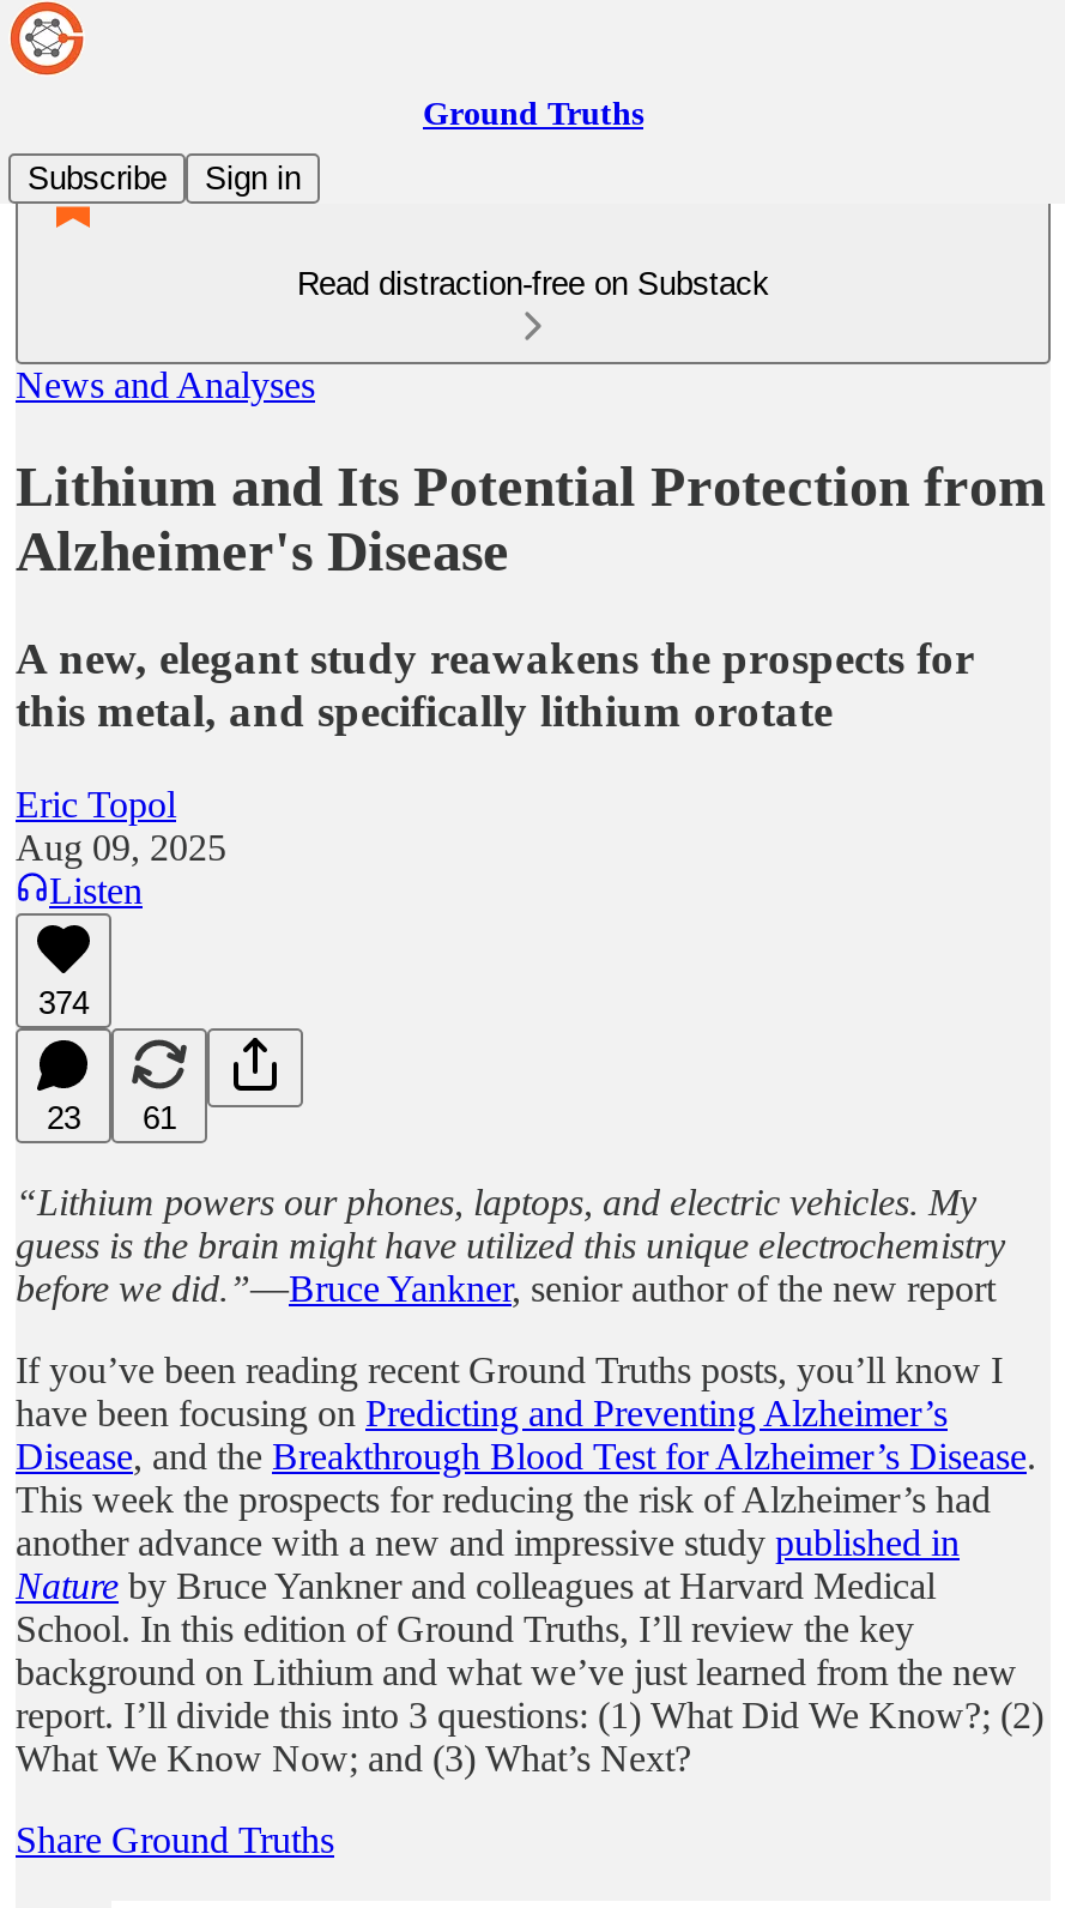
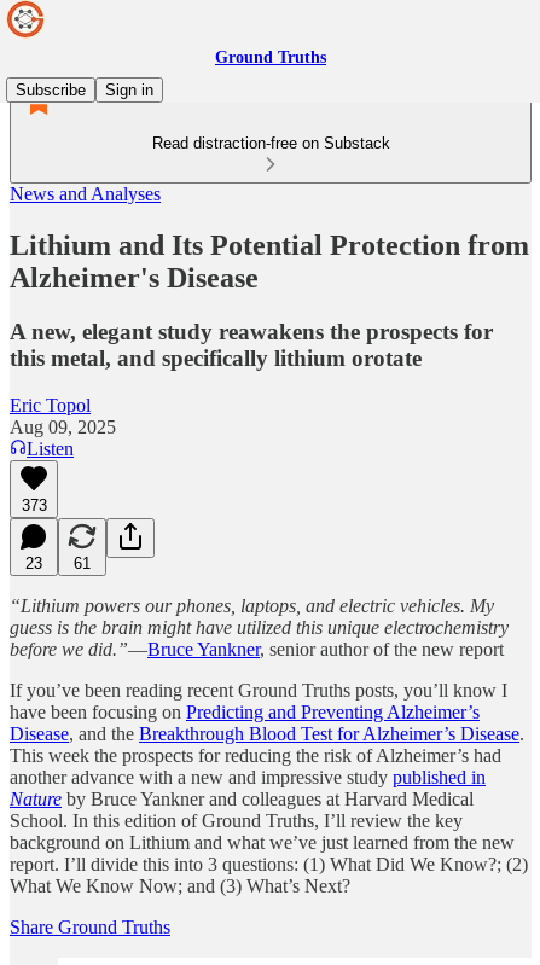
- 374
+ 373
